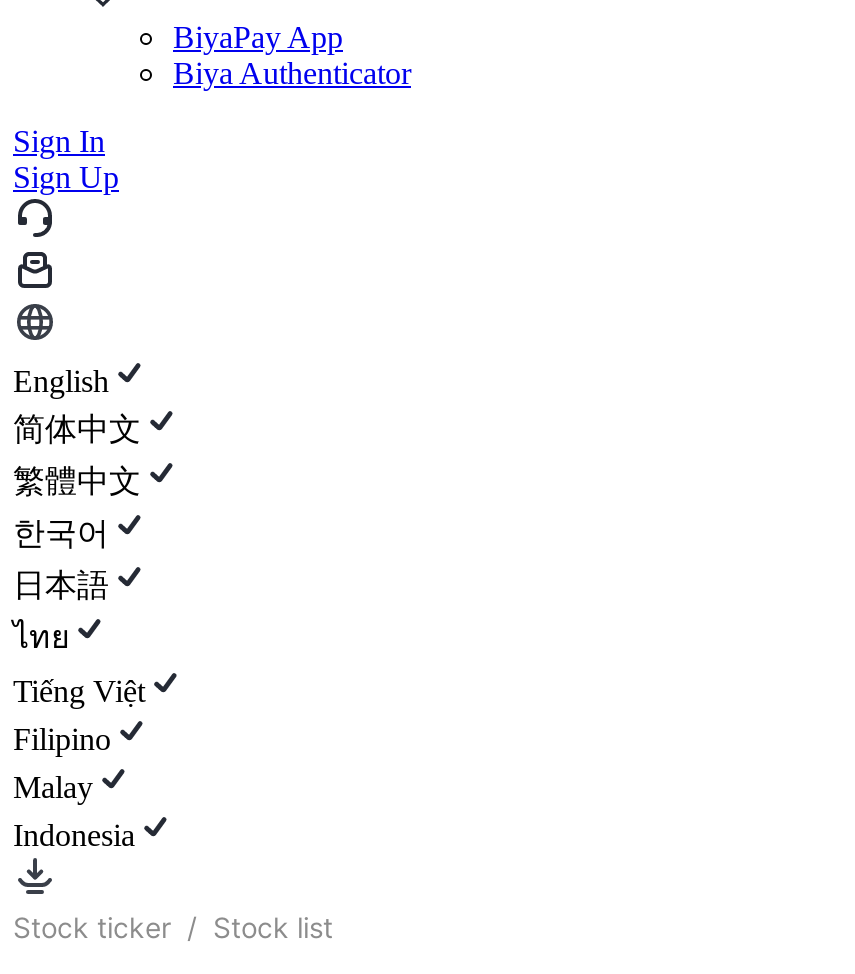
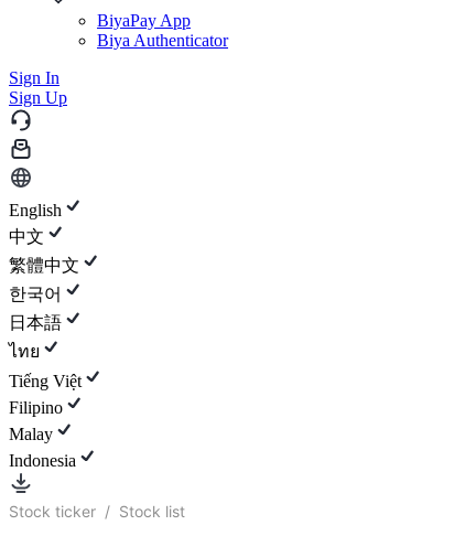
- 简体中文
+ 中文
